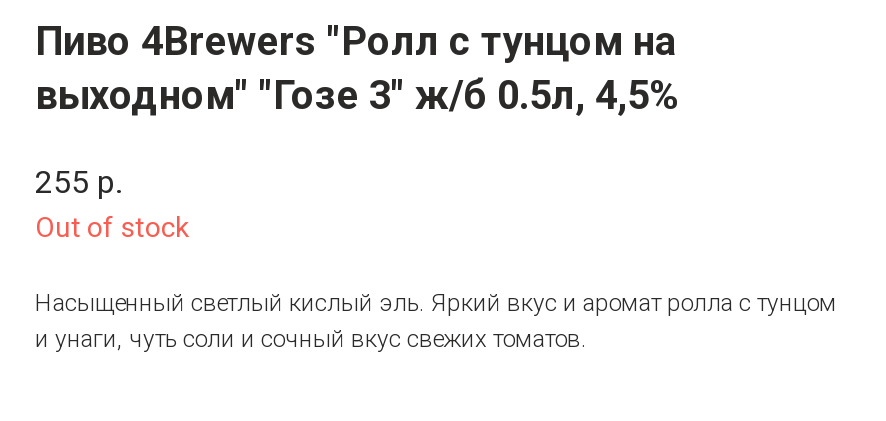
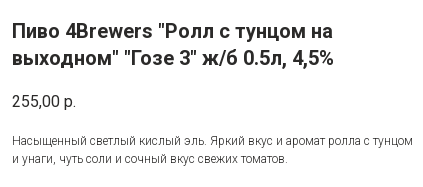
- 255 р.
- Out of stock
+ 255,00 р.
